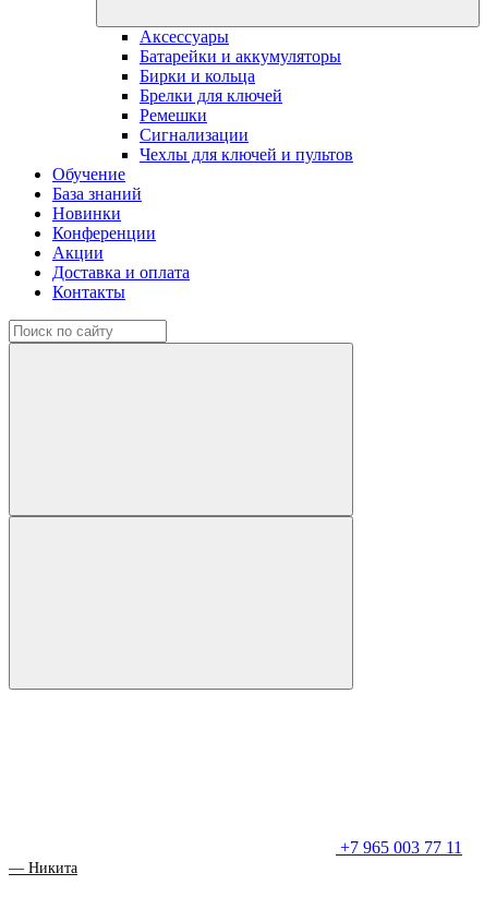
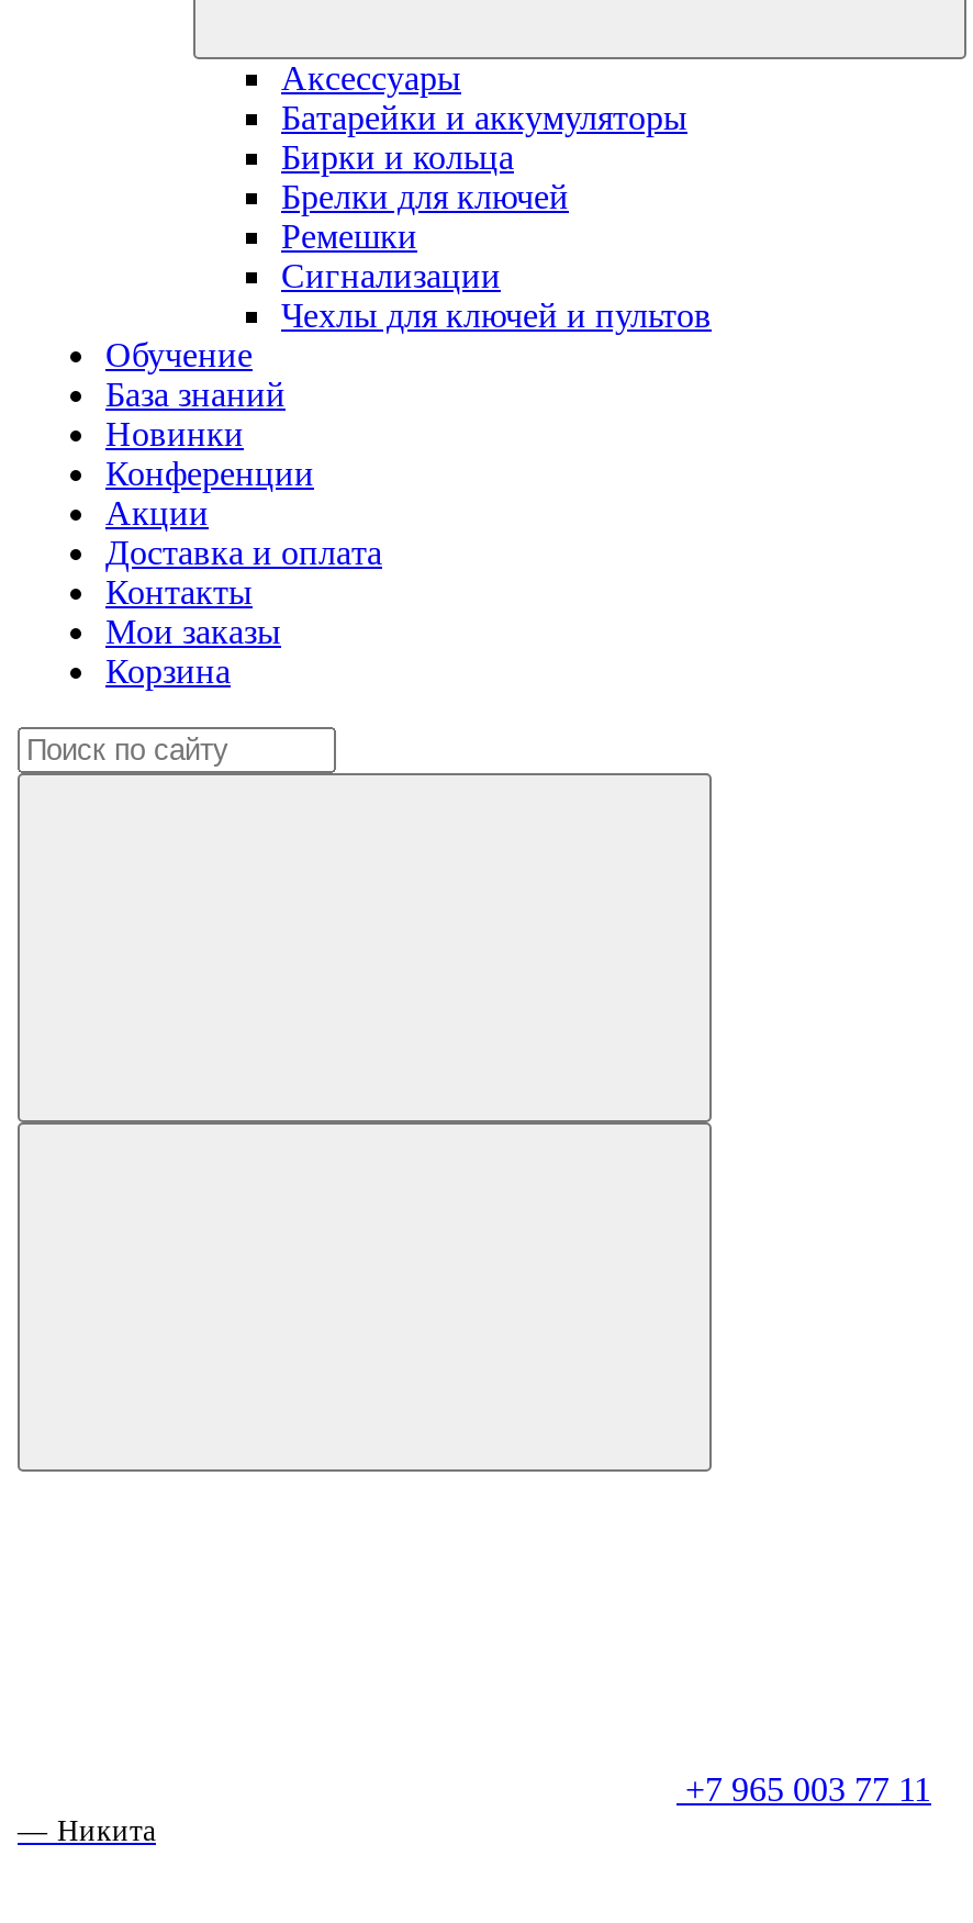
+ Мои заказы
+ Корзина
